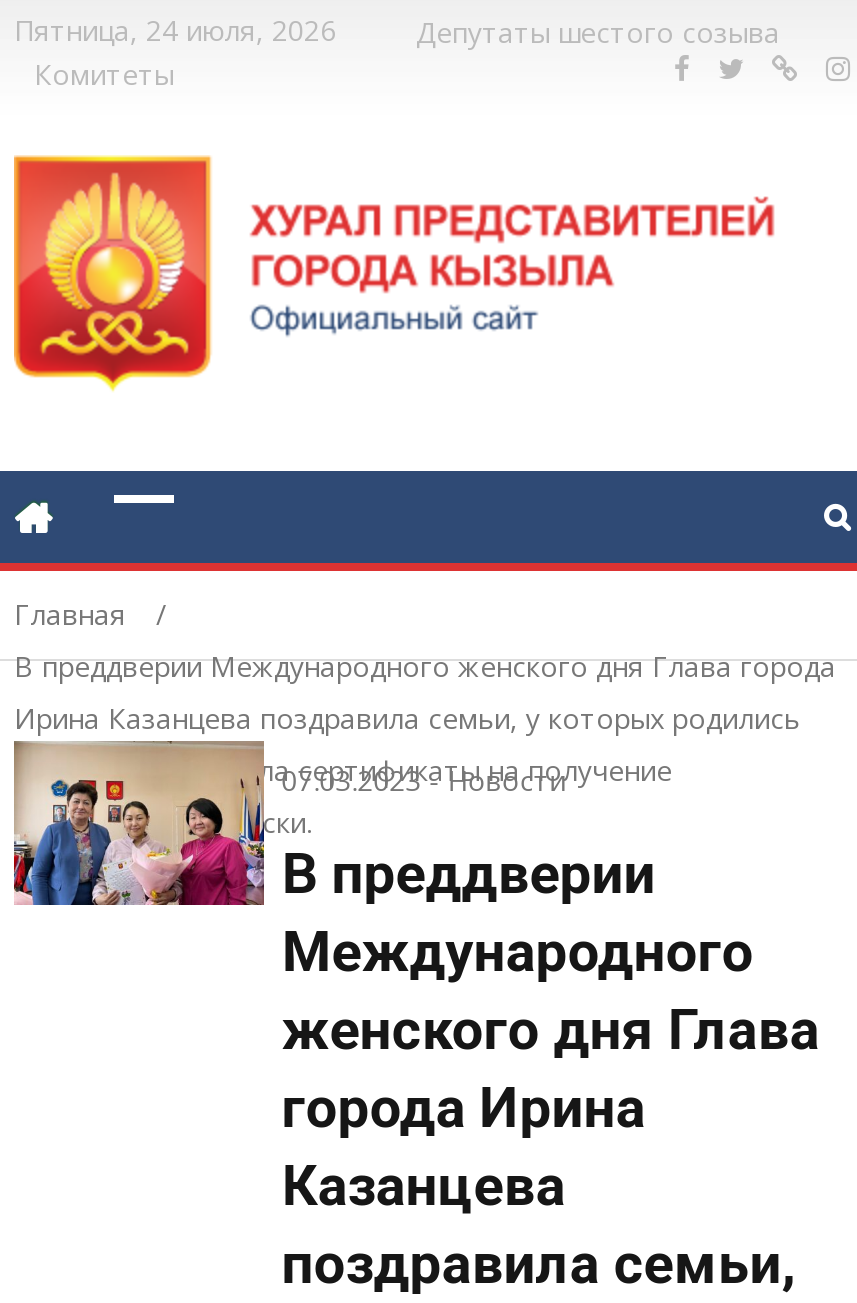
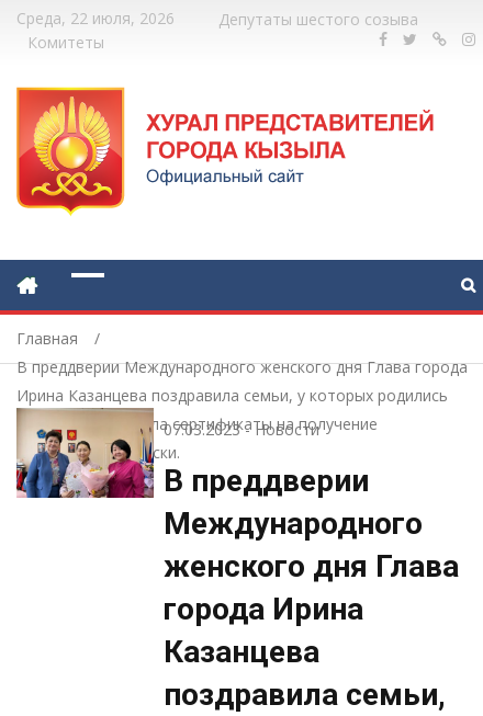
- Пятница, 24 июля, 2026
+ Среда, 22 июля, 2026
